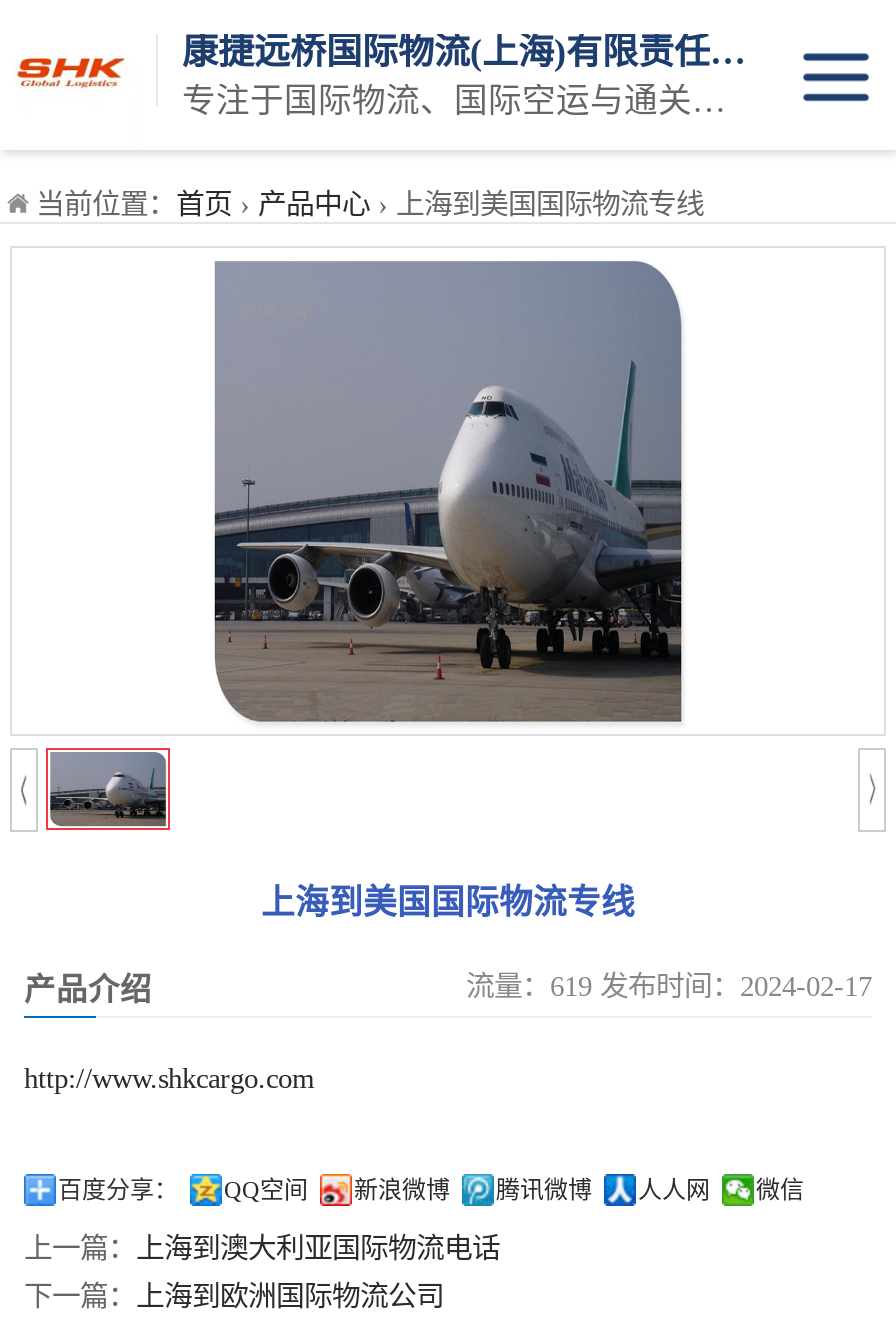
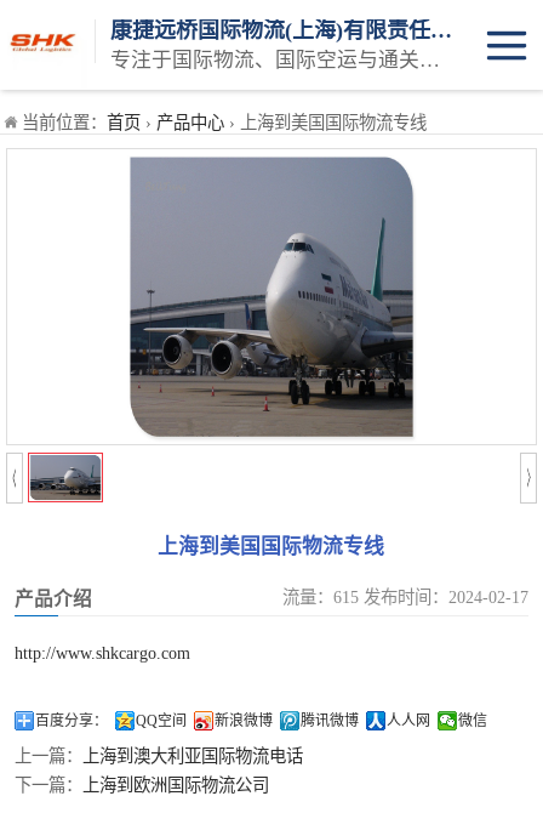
- 流量：619 发布时间：2024-02-17
+ 流量：615 发布时间：2024-02-17
